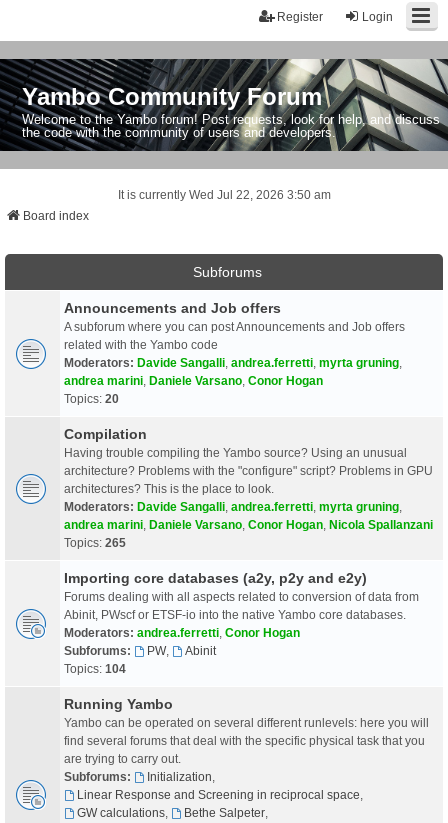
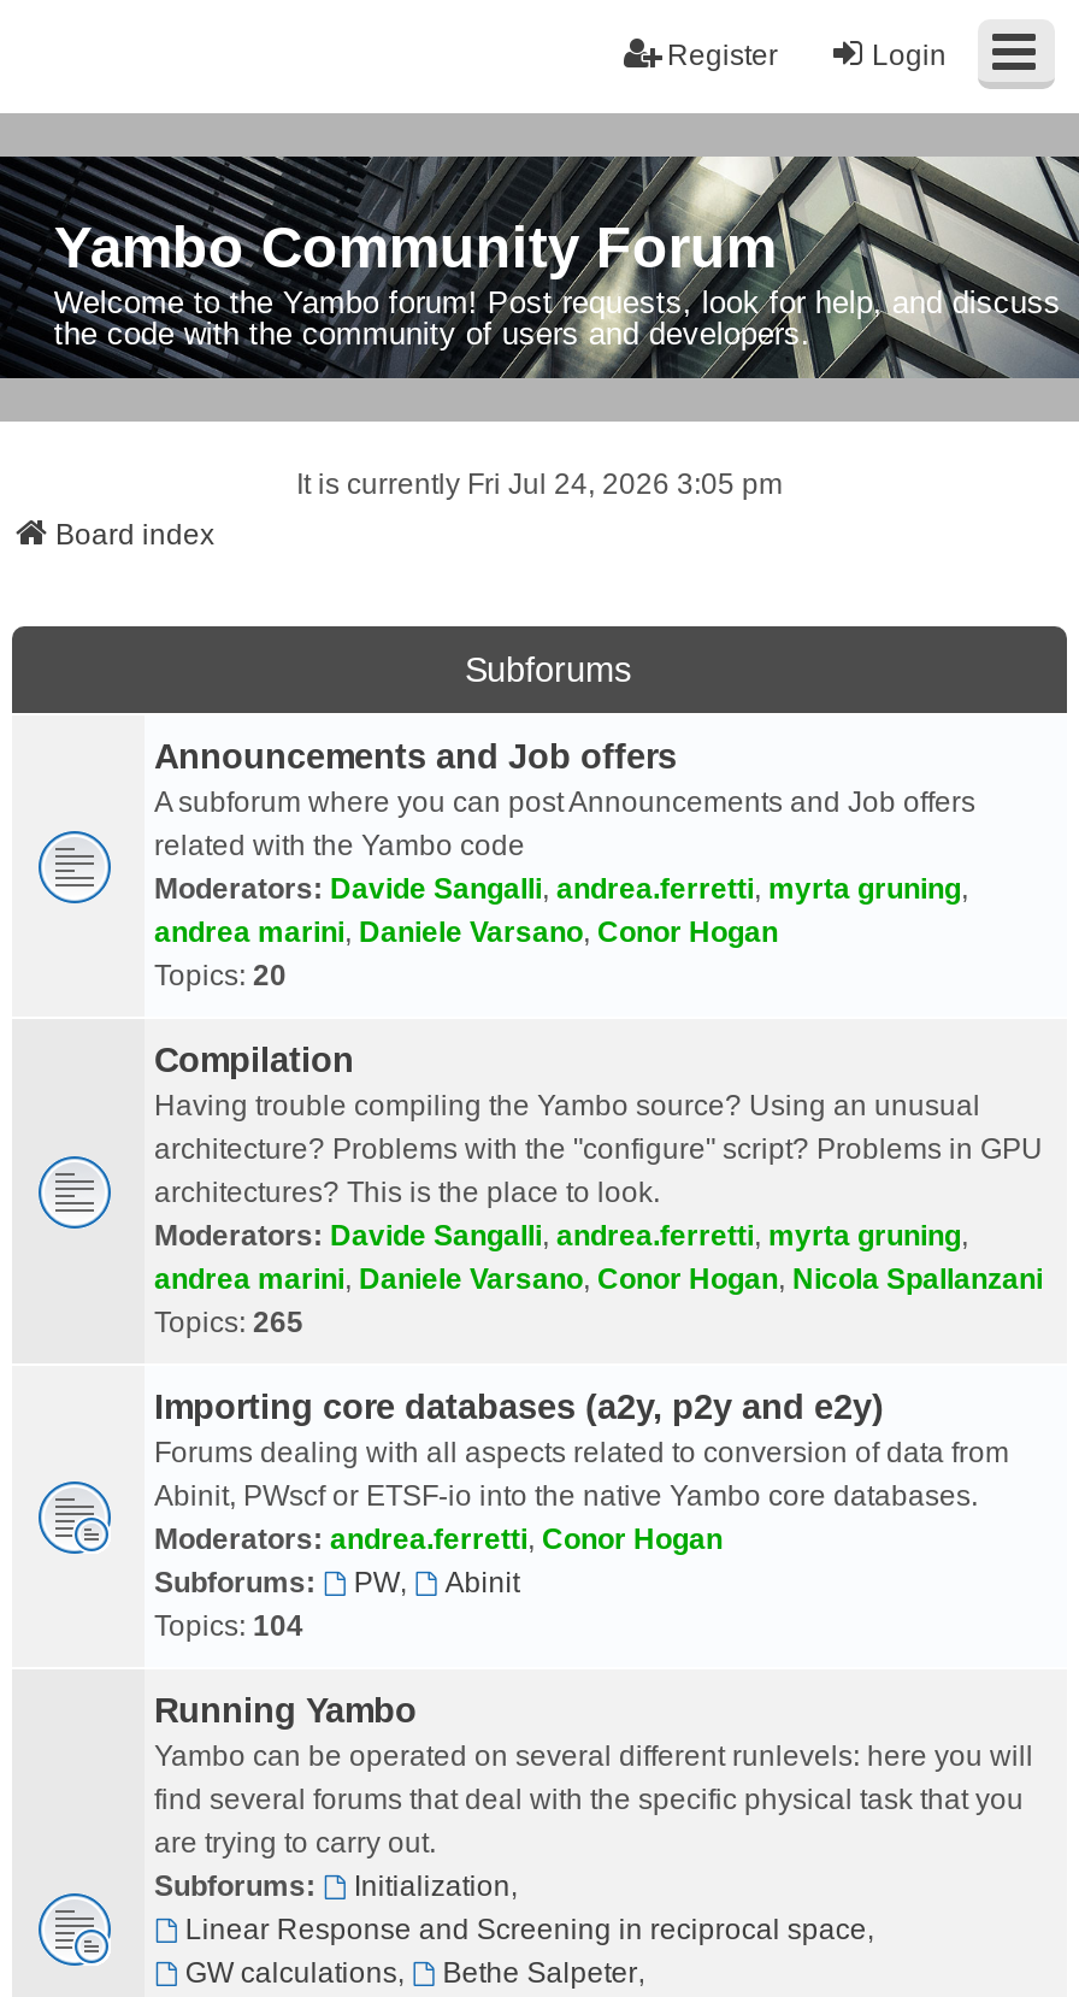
- It is currently Wed Jul 22, 2026 3:50 am
+ It is currently Fri Jul 24, 2026 3:05 pm
